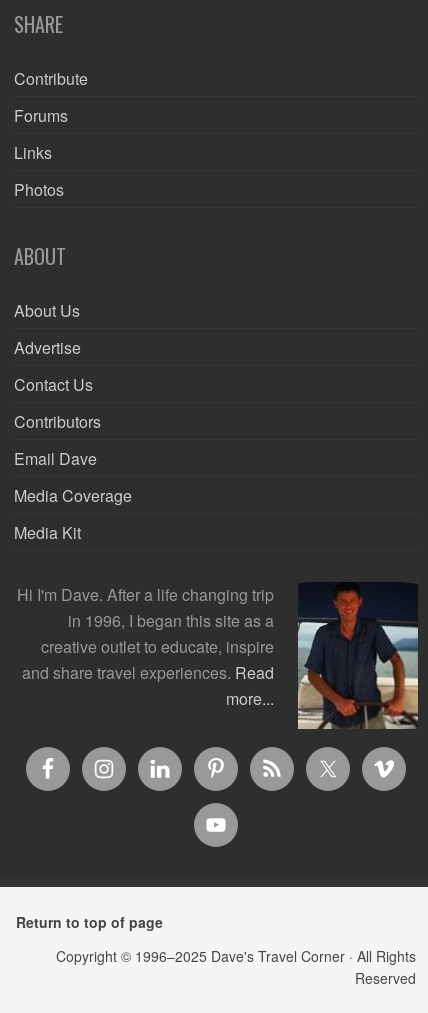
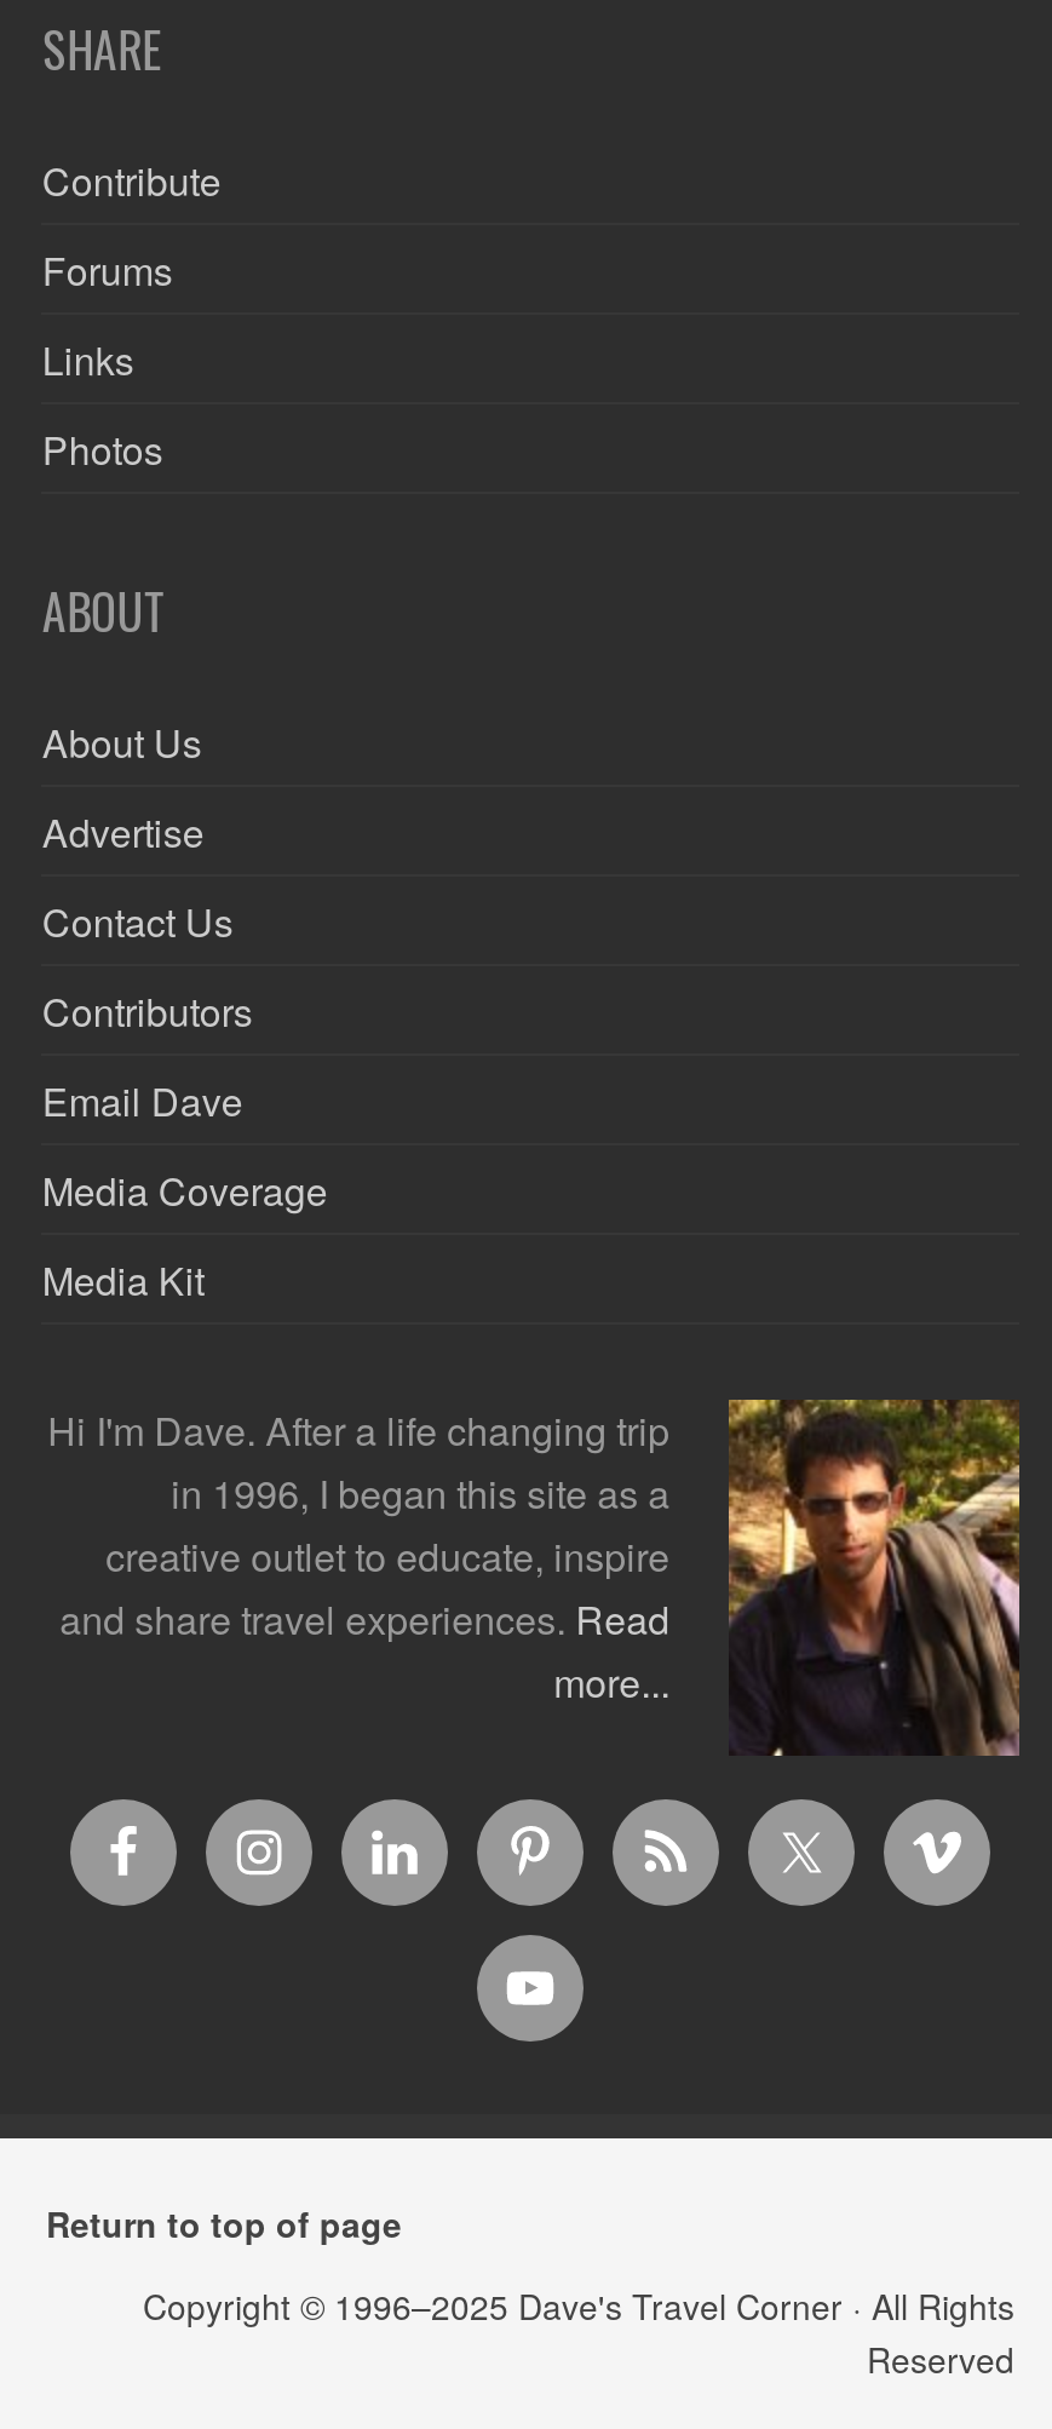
- [image]
+ [image]
